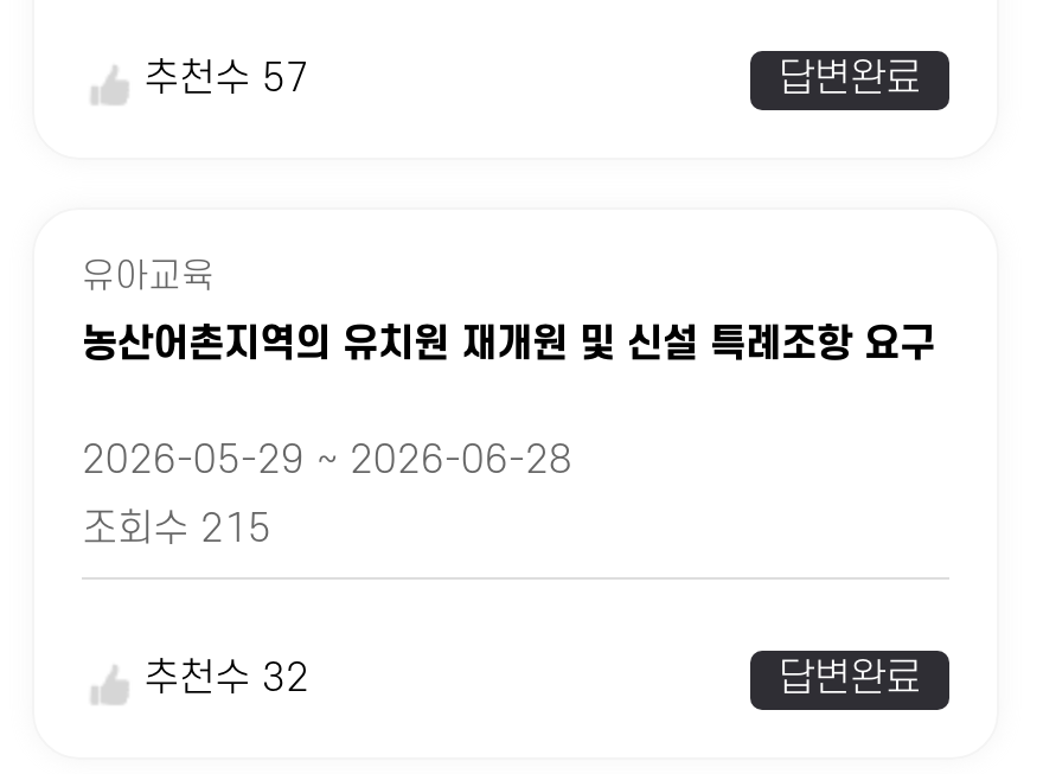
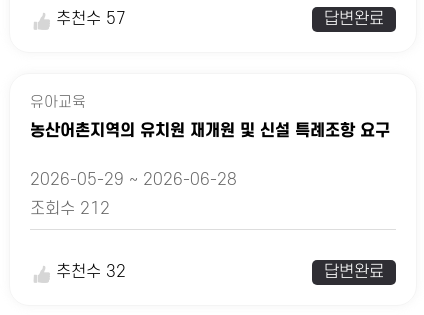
- 조회수 215
+ 조회수 212
